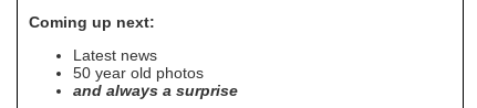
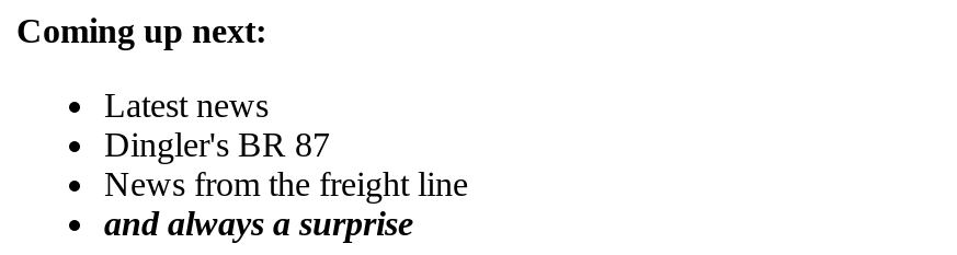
- 50 year old photos
+ Dingler's BR 87
+ News from the freight line
